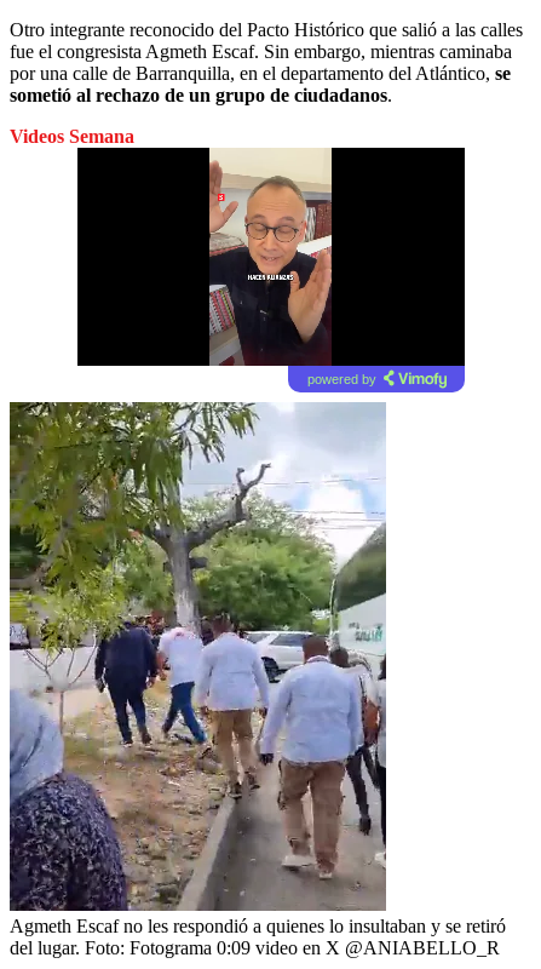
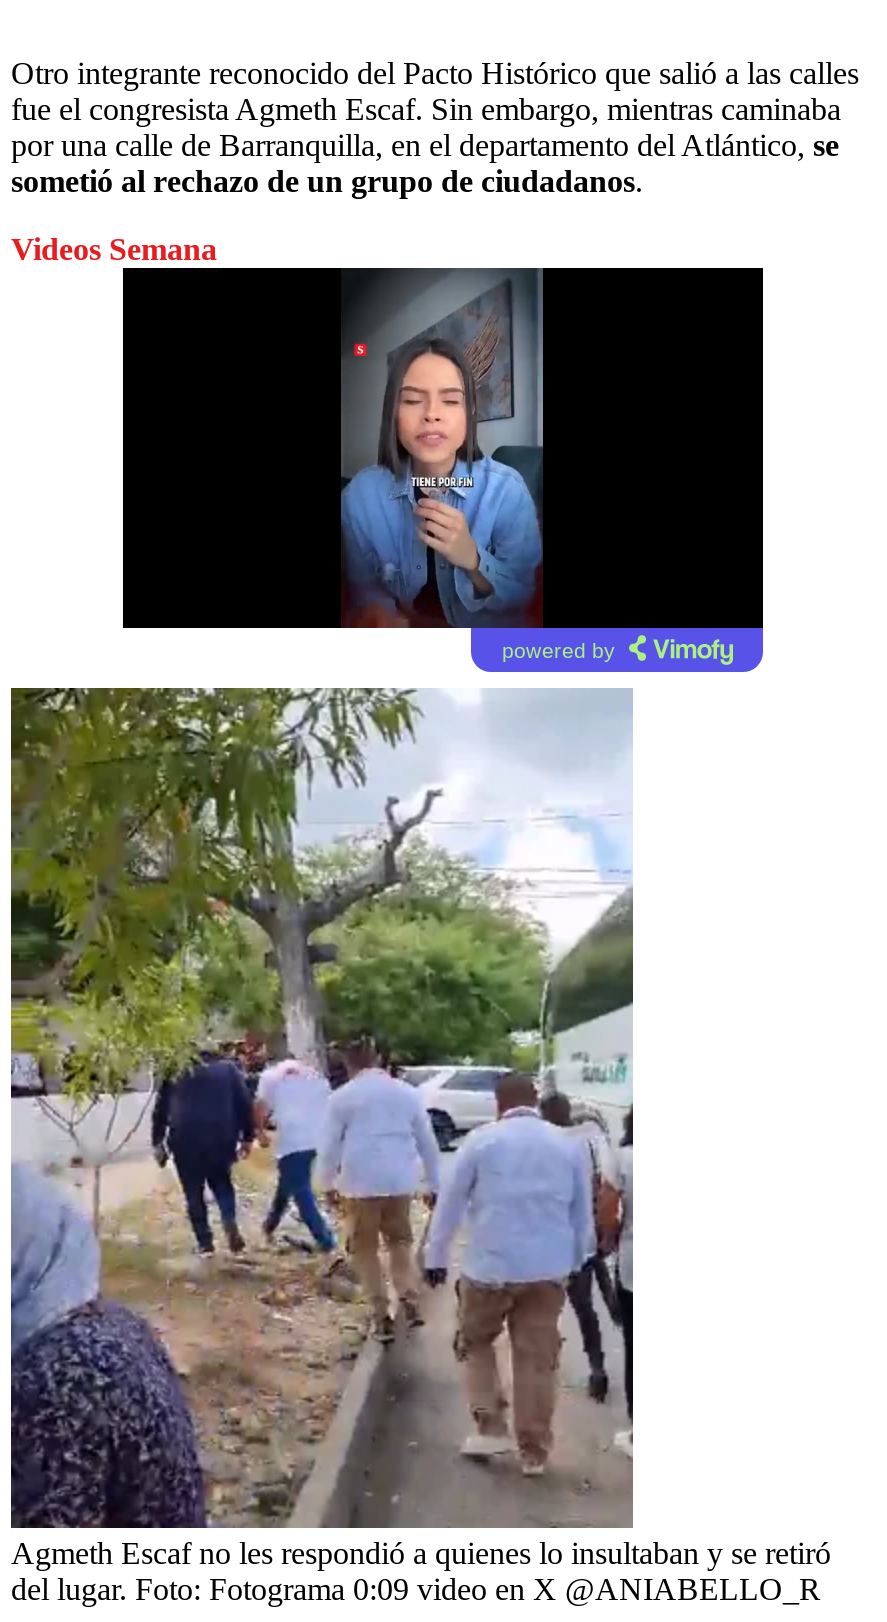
- [image]
+ [image]
